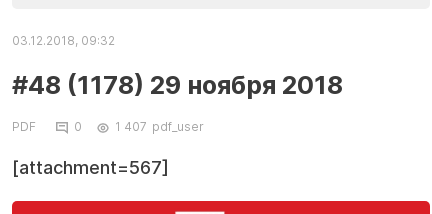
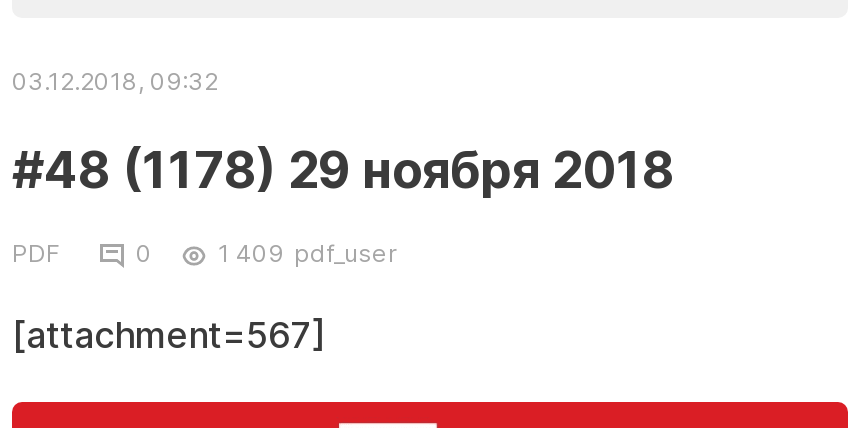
- 1 407 pdf_user
+ 1 409 pdf_user
